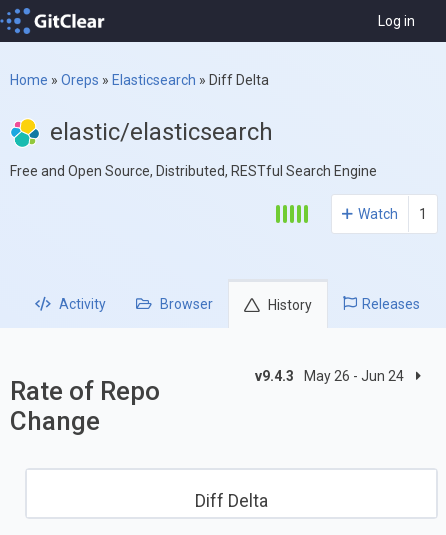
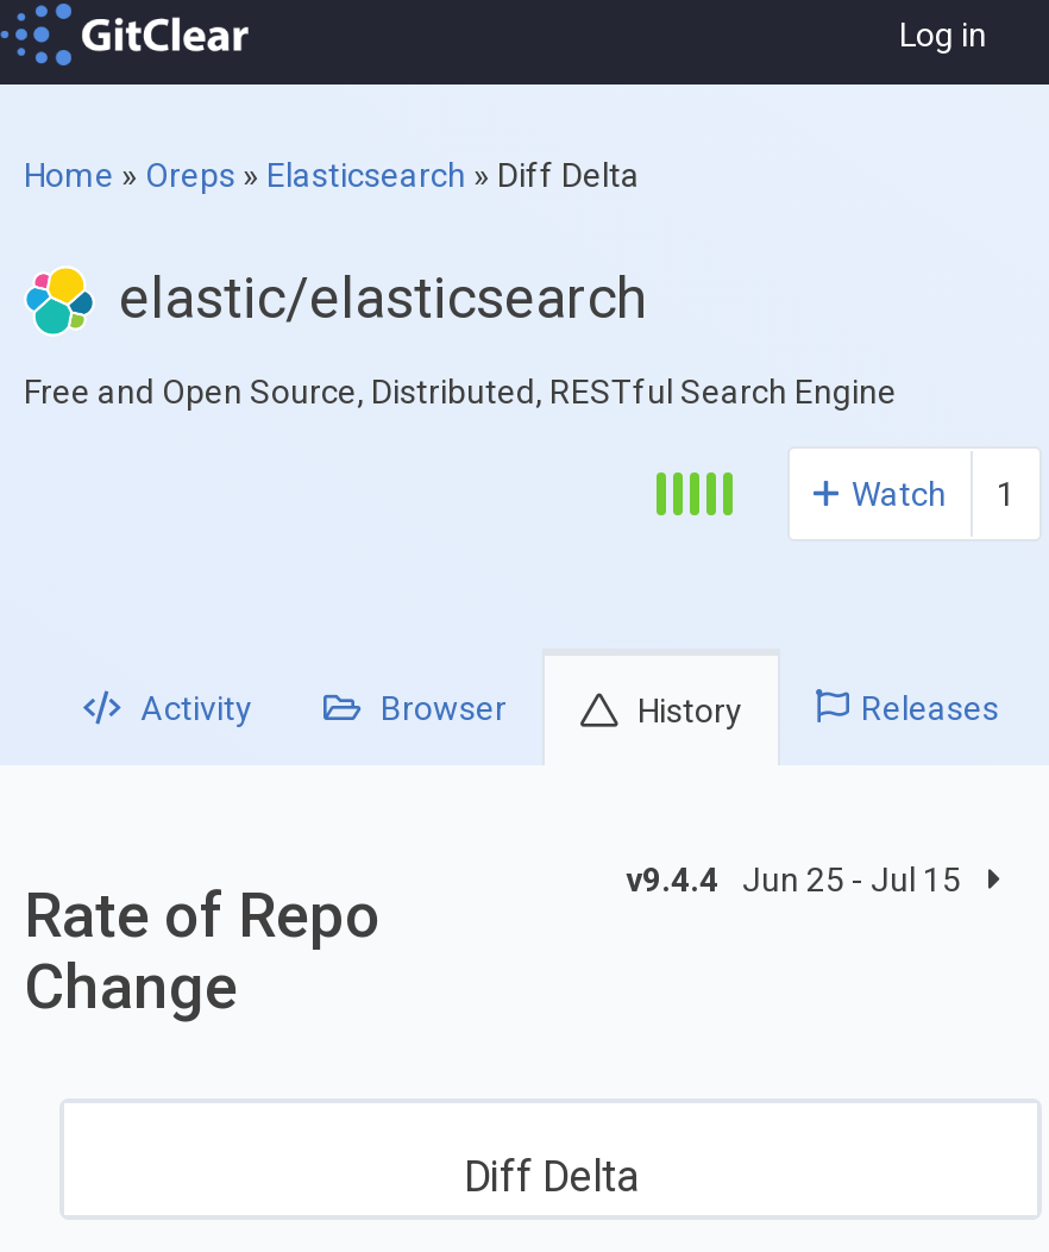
- v9.4.3
- May 26 - Jun 24
+ v9.4.4
+ Jun 25 - Jul 15
